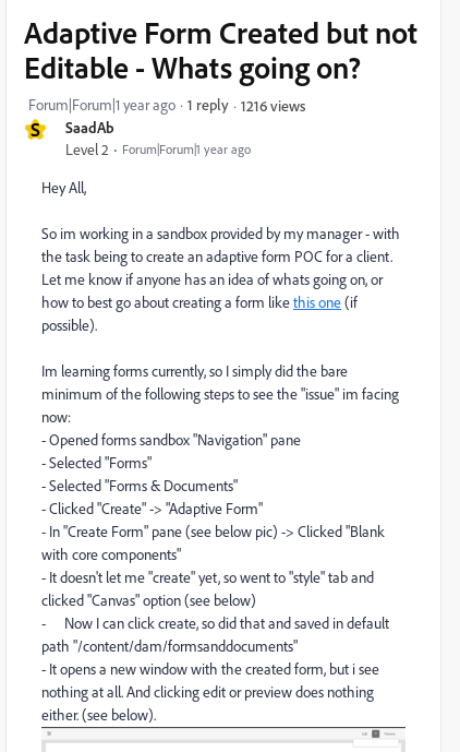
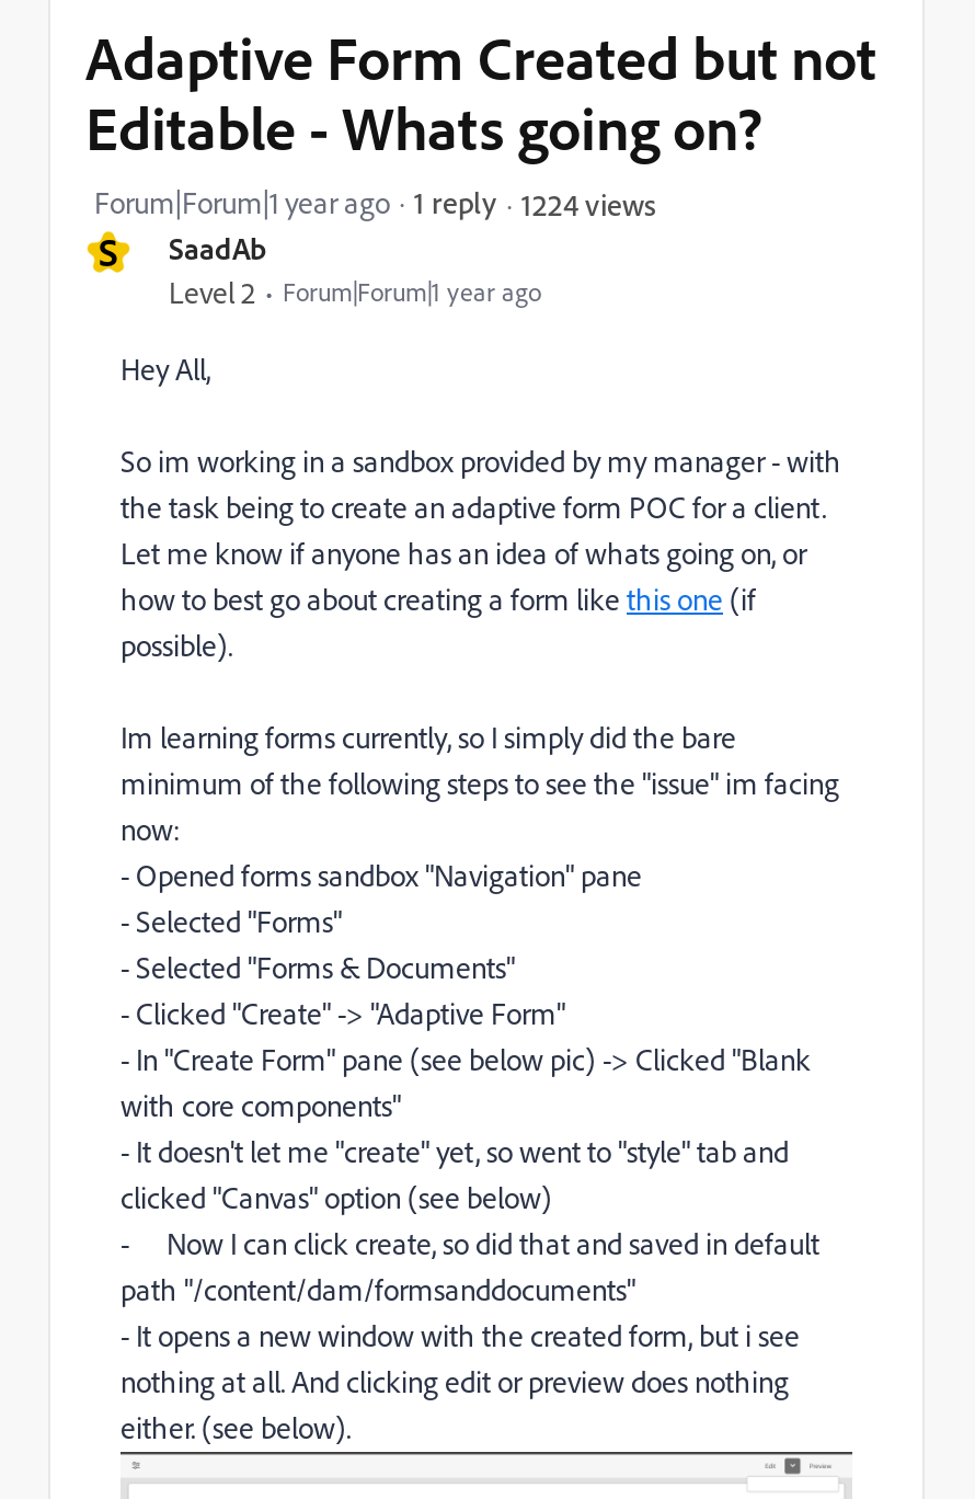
- 1216 views
+ 1224 views
